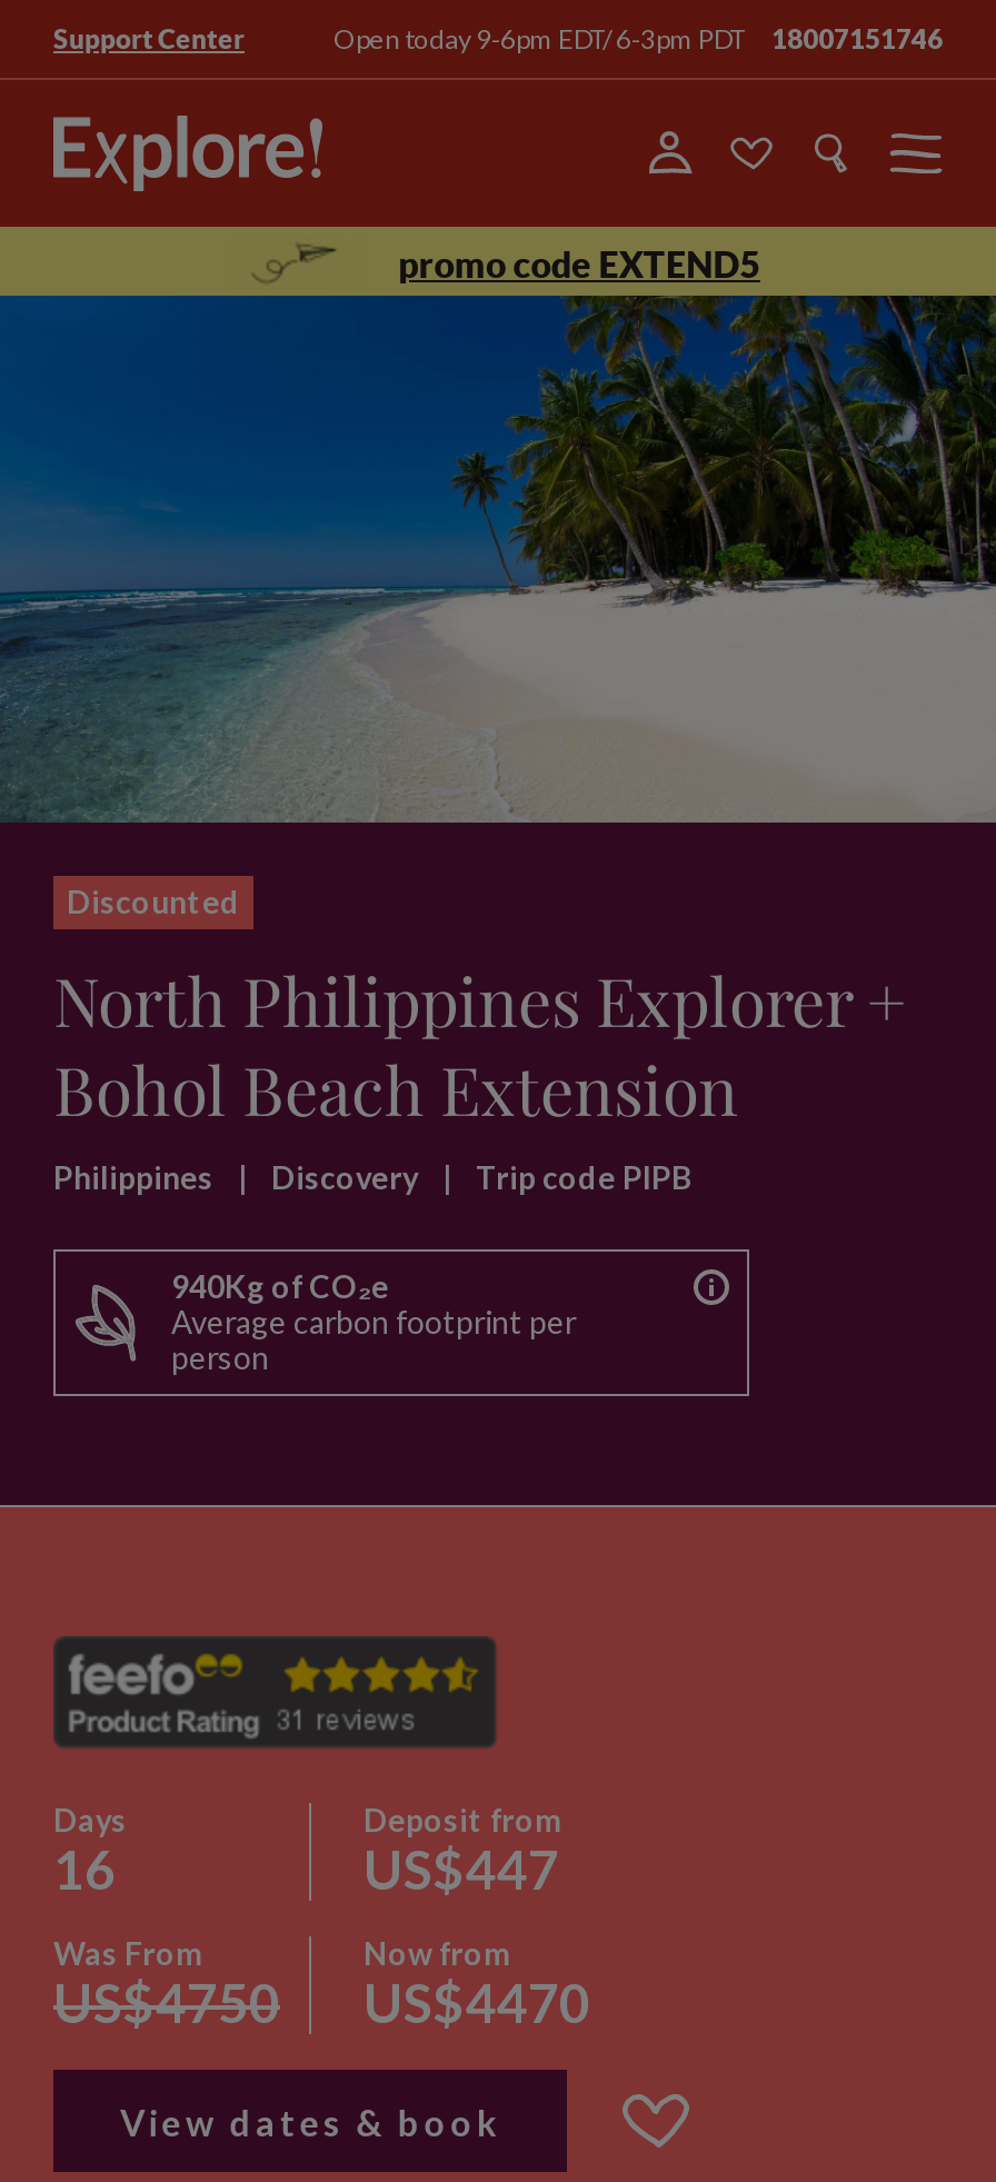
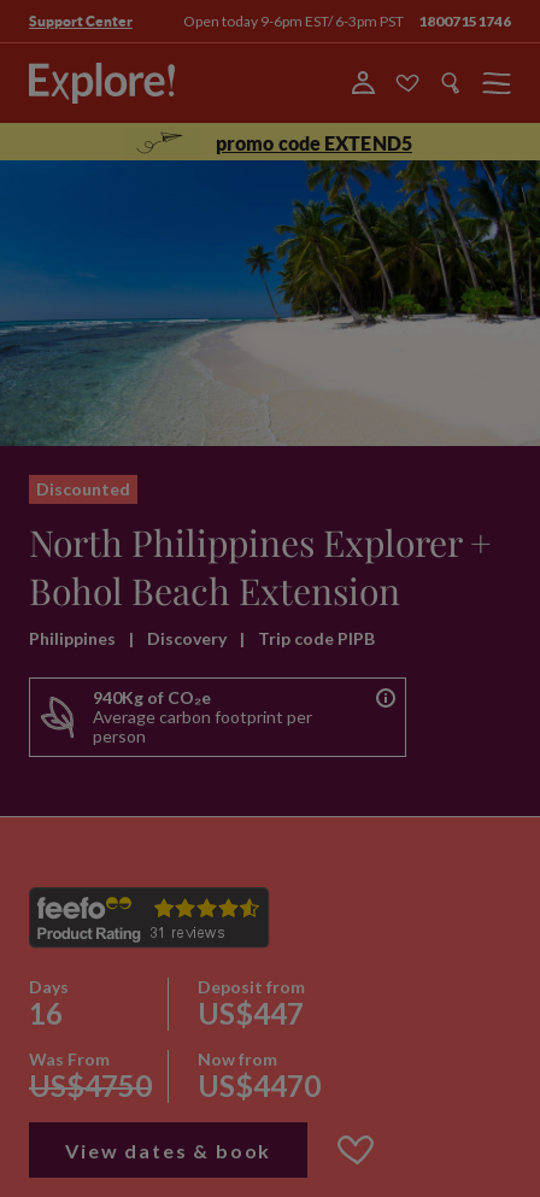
- Open today 9-6pm EDT/ 6-3pm PDT
+ Open today 9-6pm EST/ 6-3pm PST
